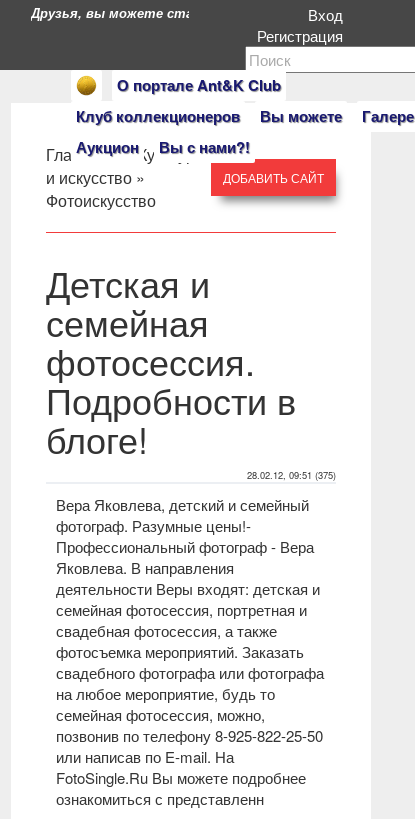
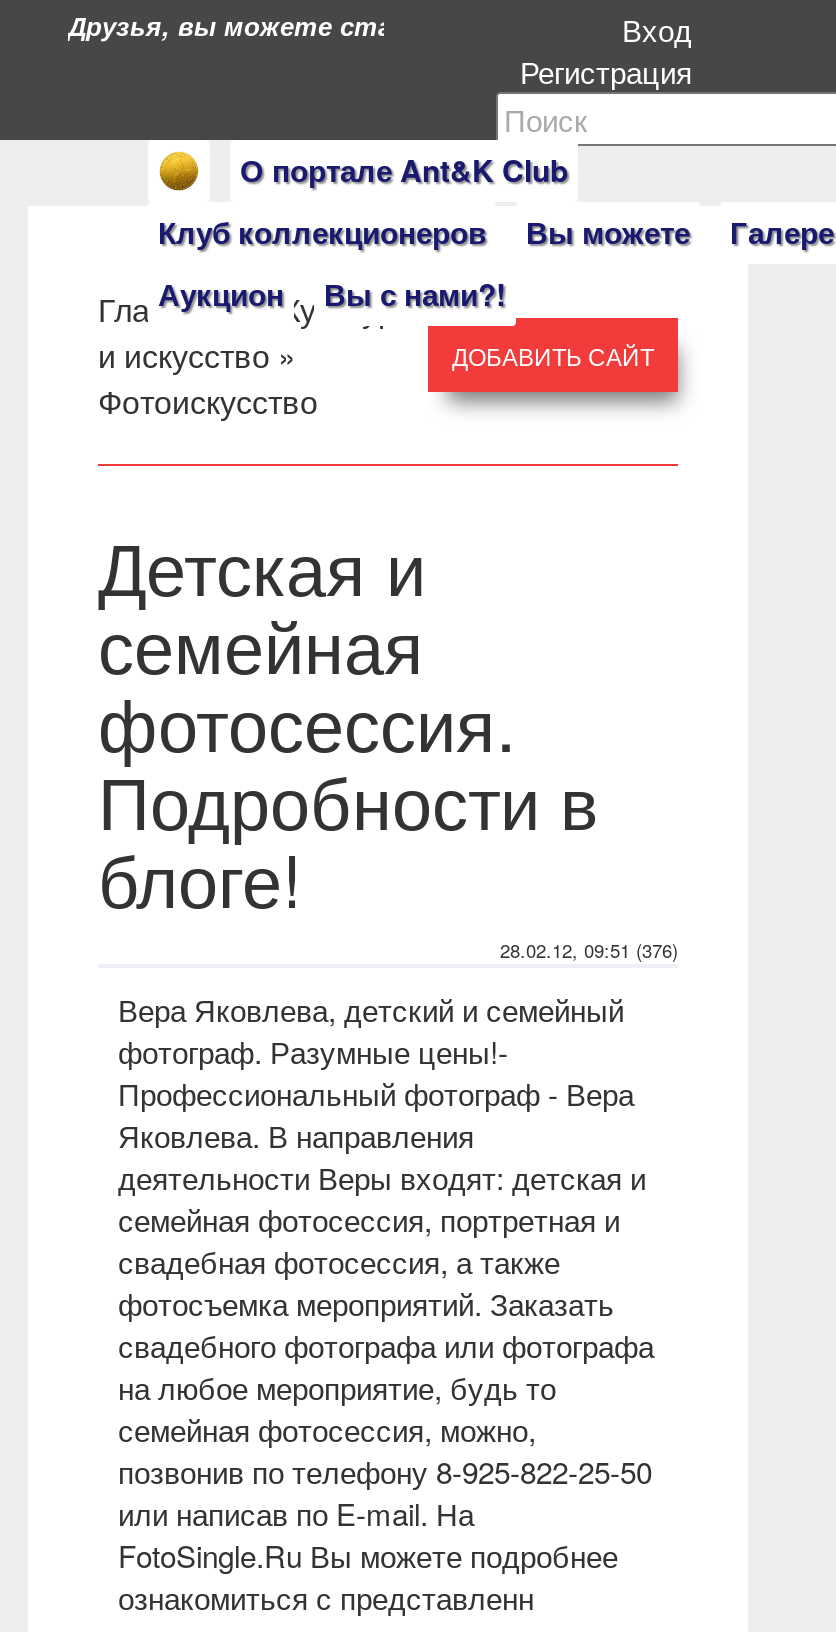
- 28.02.12, 09:51 (375)
+ 28.02.12, 09:51 (376)
